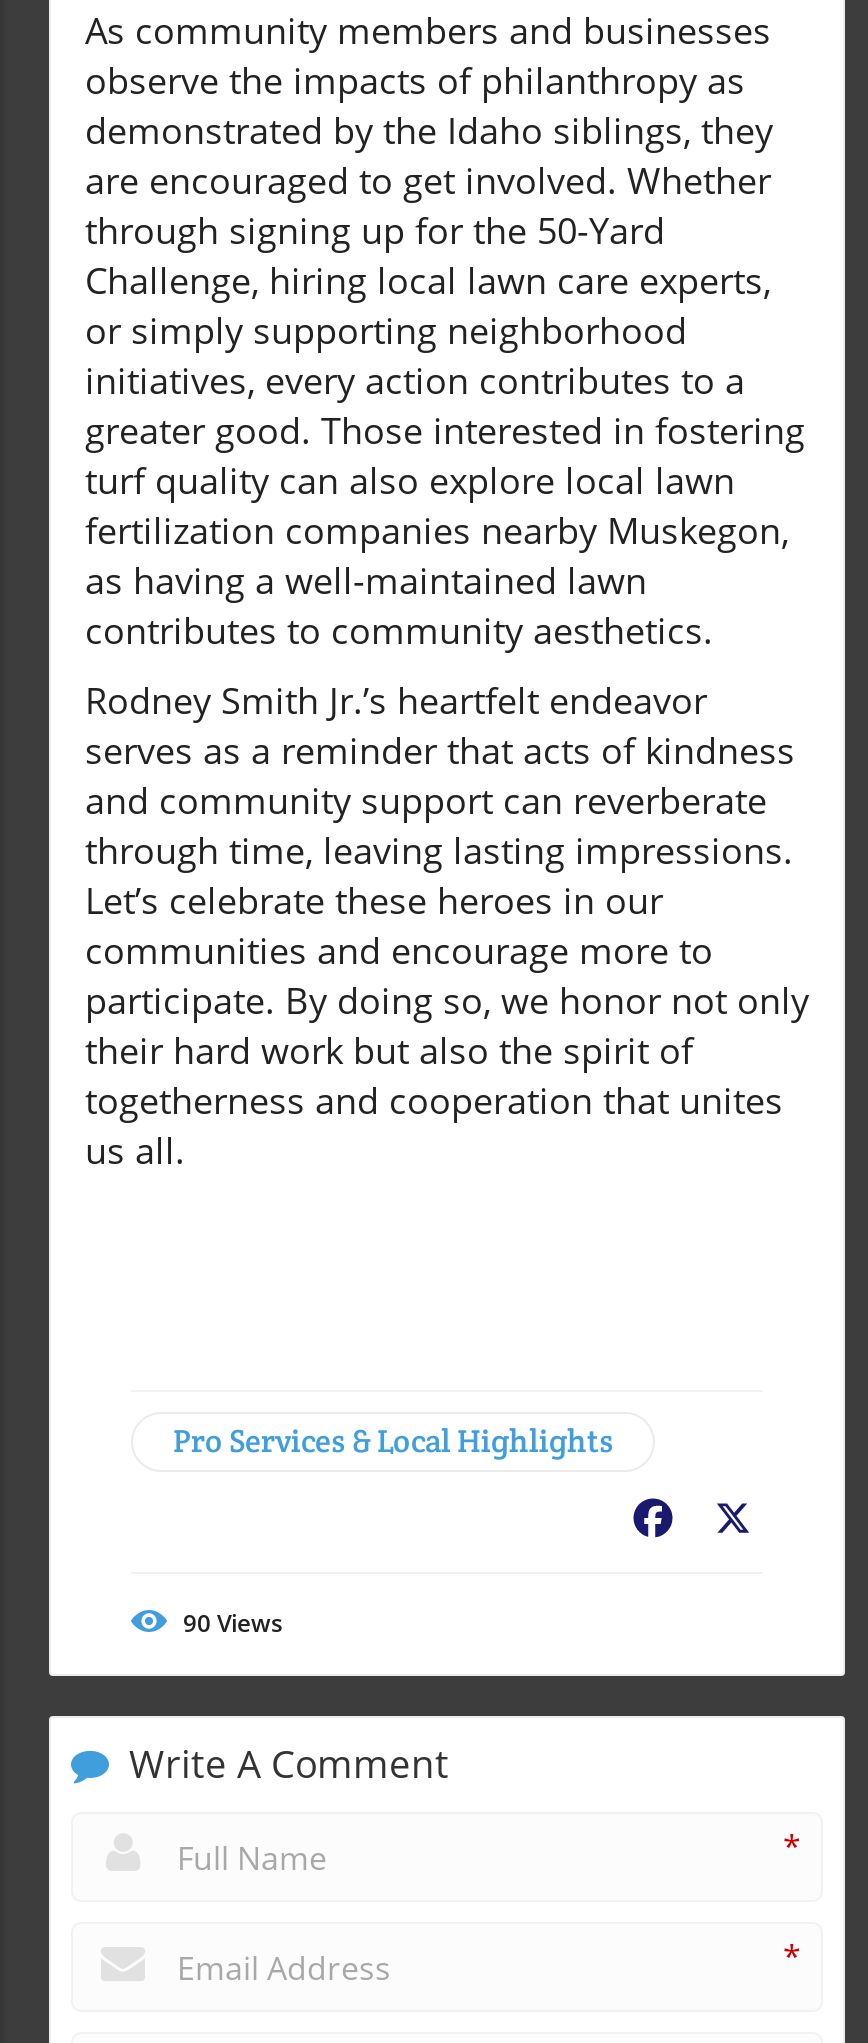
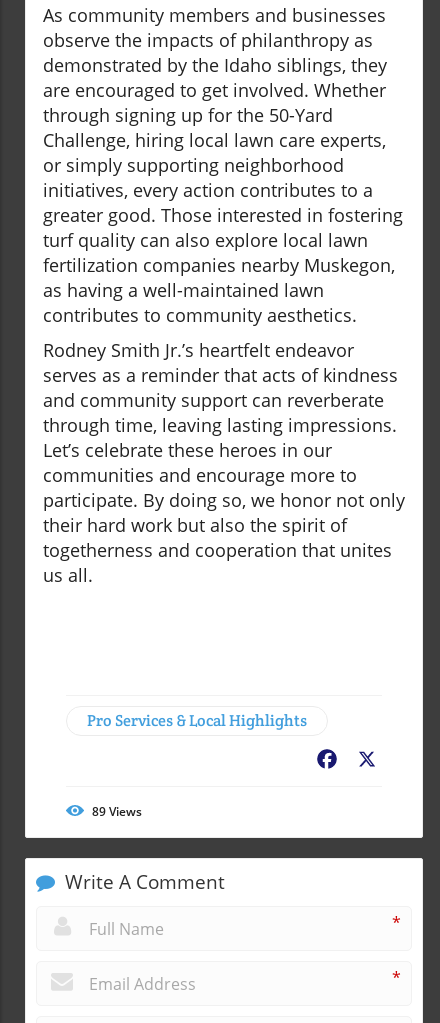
- 90 Views
+ 89 Views
